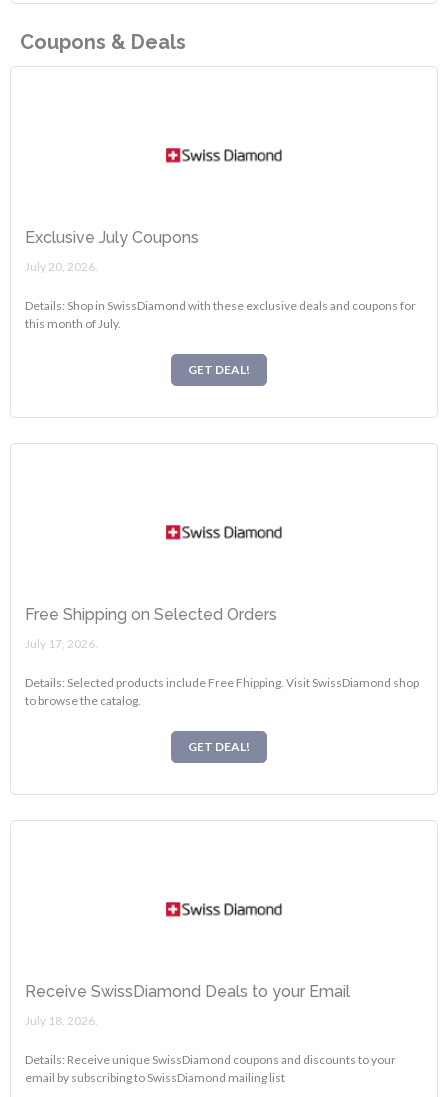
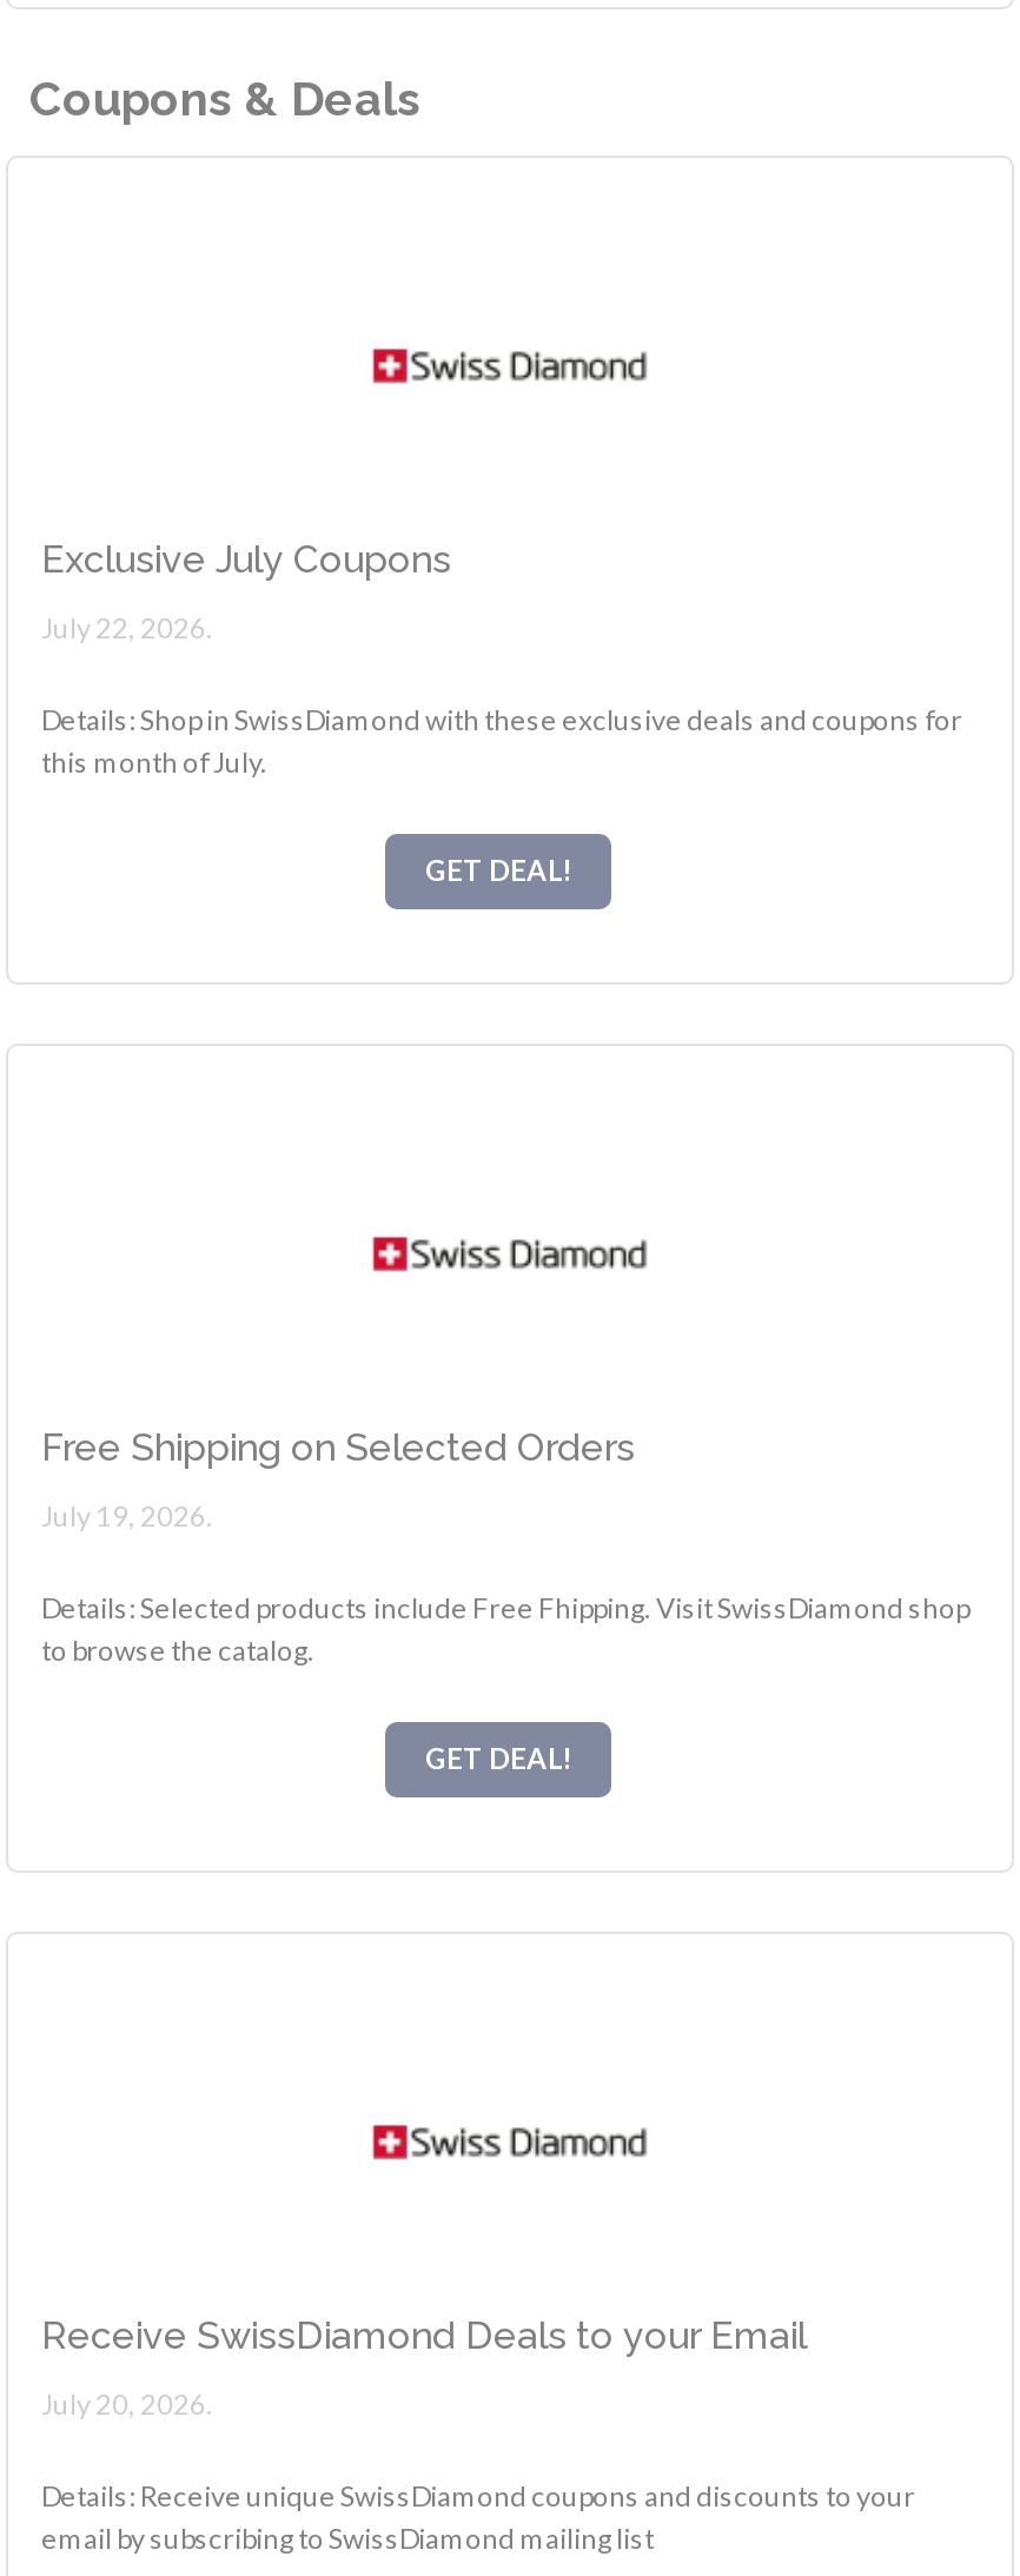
- July 20, 2026.
+ July 22, 2026.

- July 17, 2026.
+ July 19, 2026.

- July 18, 2026.
+ July 20, 2026.
